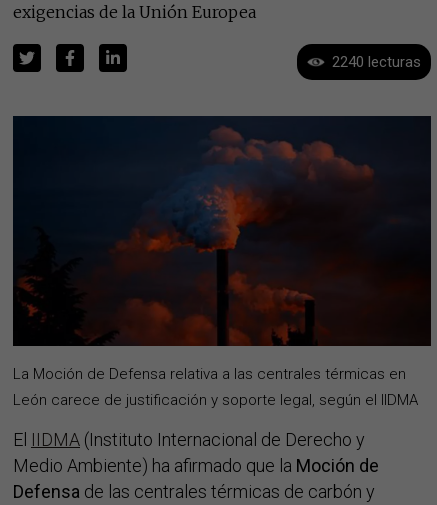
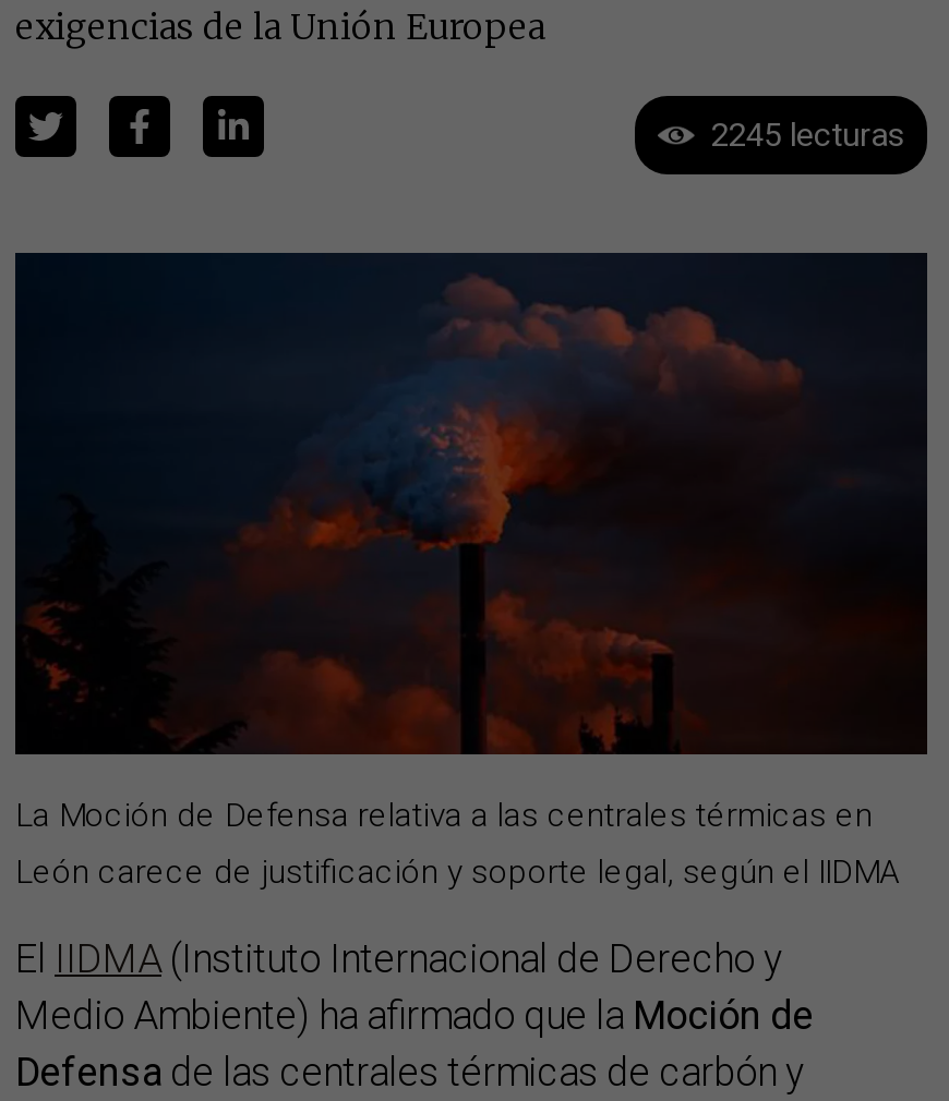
- 2240 lecturas
+ 2245 lecturas
